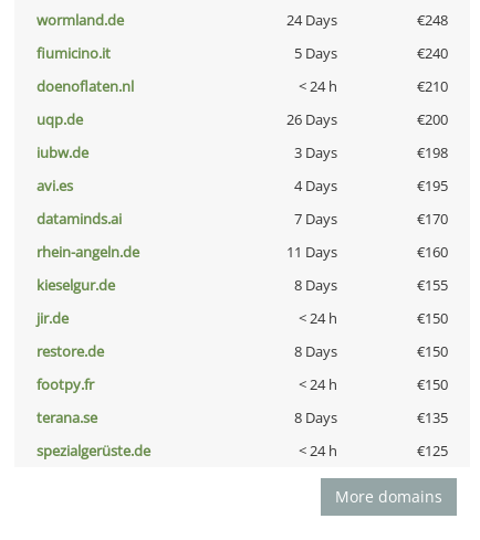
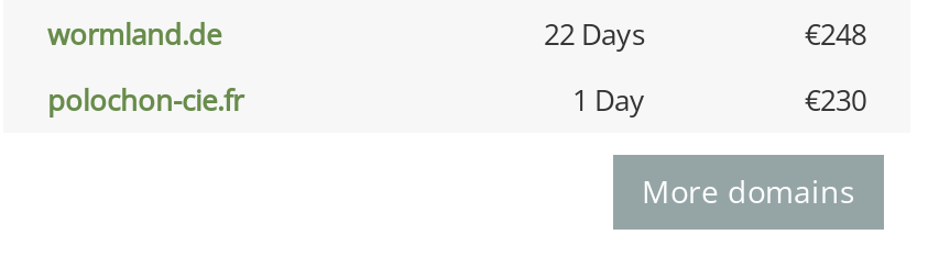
- 24 Days
+ 22 Days

- fiumicino.it
- 5 Days
- €240
- doenoflaten.nl
- < 24 h
- €210
- uqp.de
- 26 Days
- €200
- iubw.de
- 3 Days
- €198
- avi.es
- 4 Days
- €195
- dataminds.ai
- 7 Days
- €170
- rhein-angeln.de
- 11 Days
- €160
- kieselgur.de
- 8 Days
- €155
- jir.de
- < 24 h
- €150
- restore.de
- 8 Days
- €150
- footpy.fr
- < 24 h
- €150
- terana.se
- 8 Days
- €135
- spezialgerüste.de
- < 24 h
- €125
+ polochon-cie.fr
+ 1 Day
+ €230
